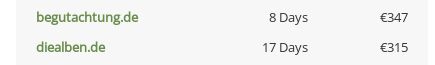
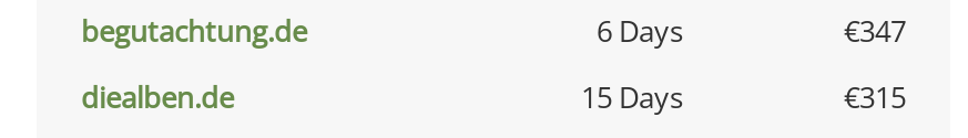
- 8 Days
+ 6 Days

- 17 Days
+ 15 Days
